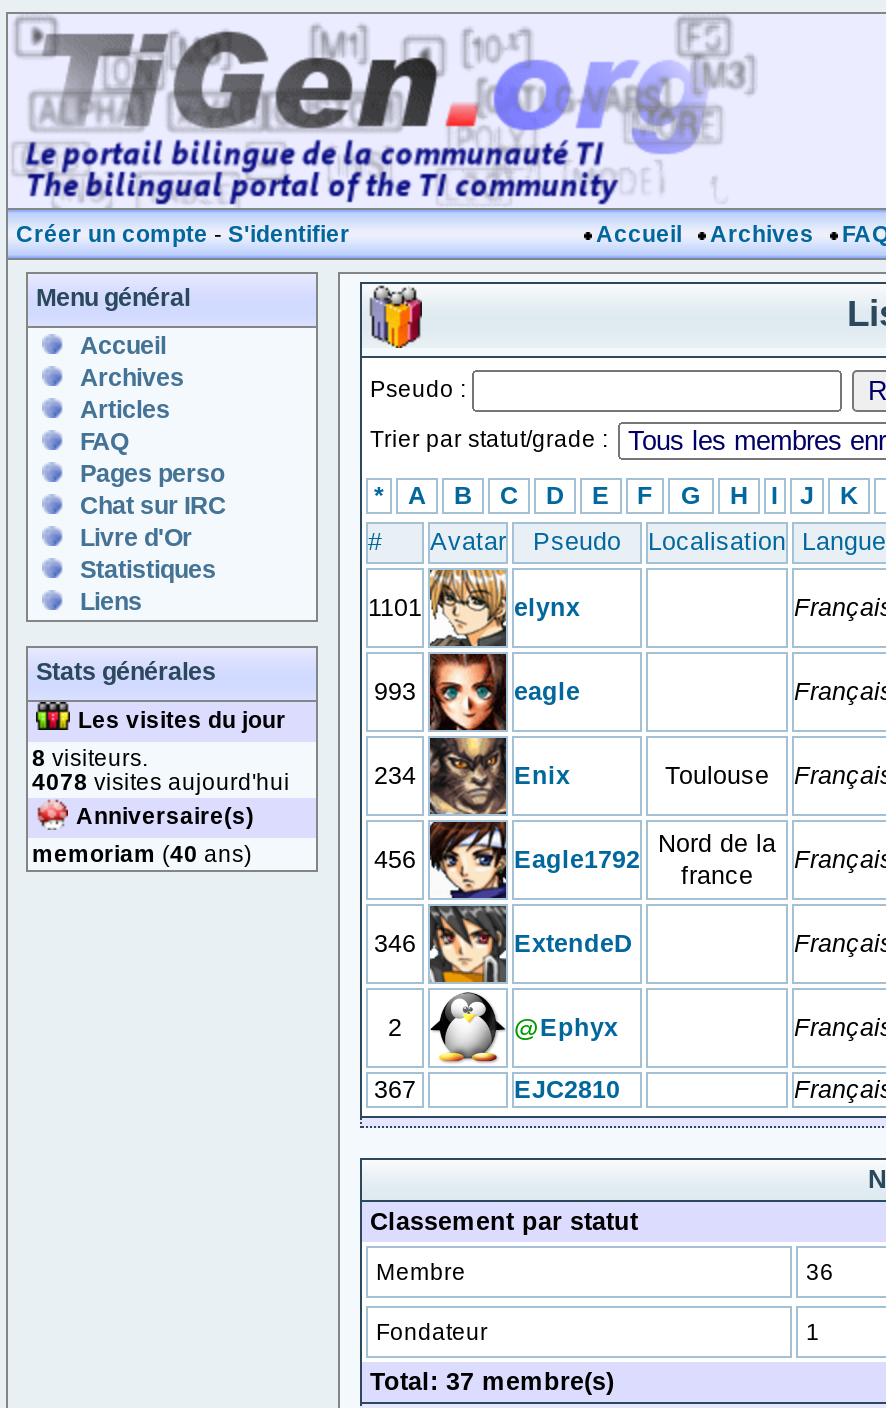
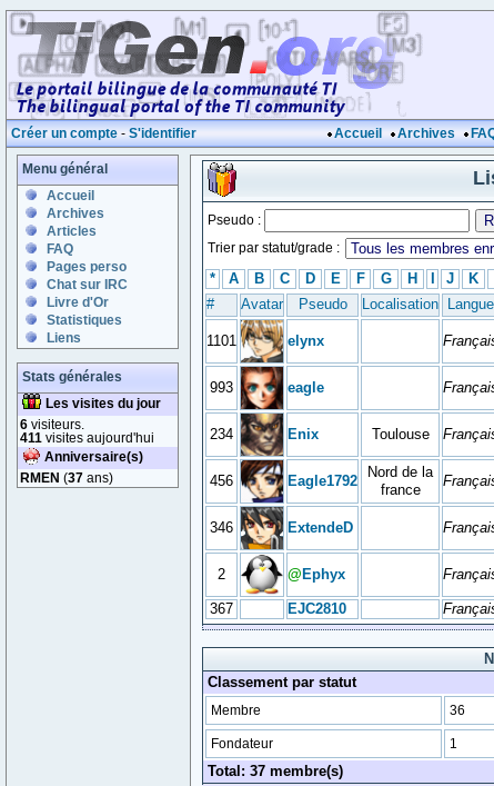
- 8 visiteurs.
+ 6 visiteurs.

- 4078 visites aujourd'hui
+ 411 visites aujourd'hui

- memoriam (40 ans)
+ RMEN (37 ans)
